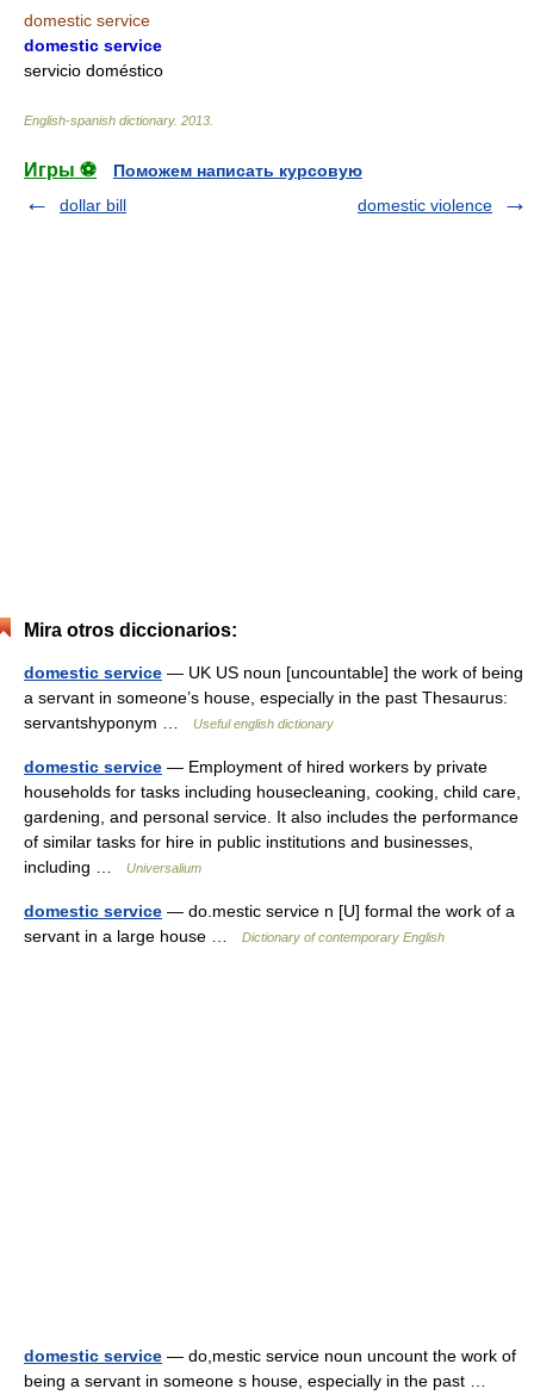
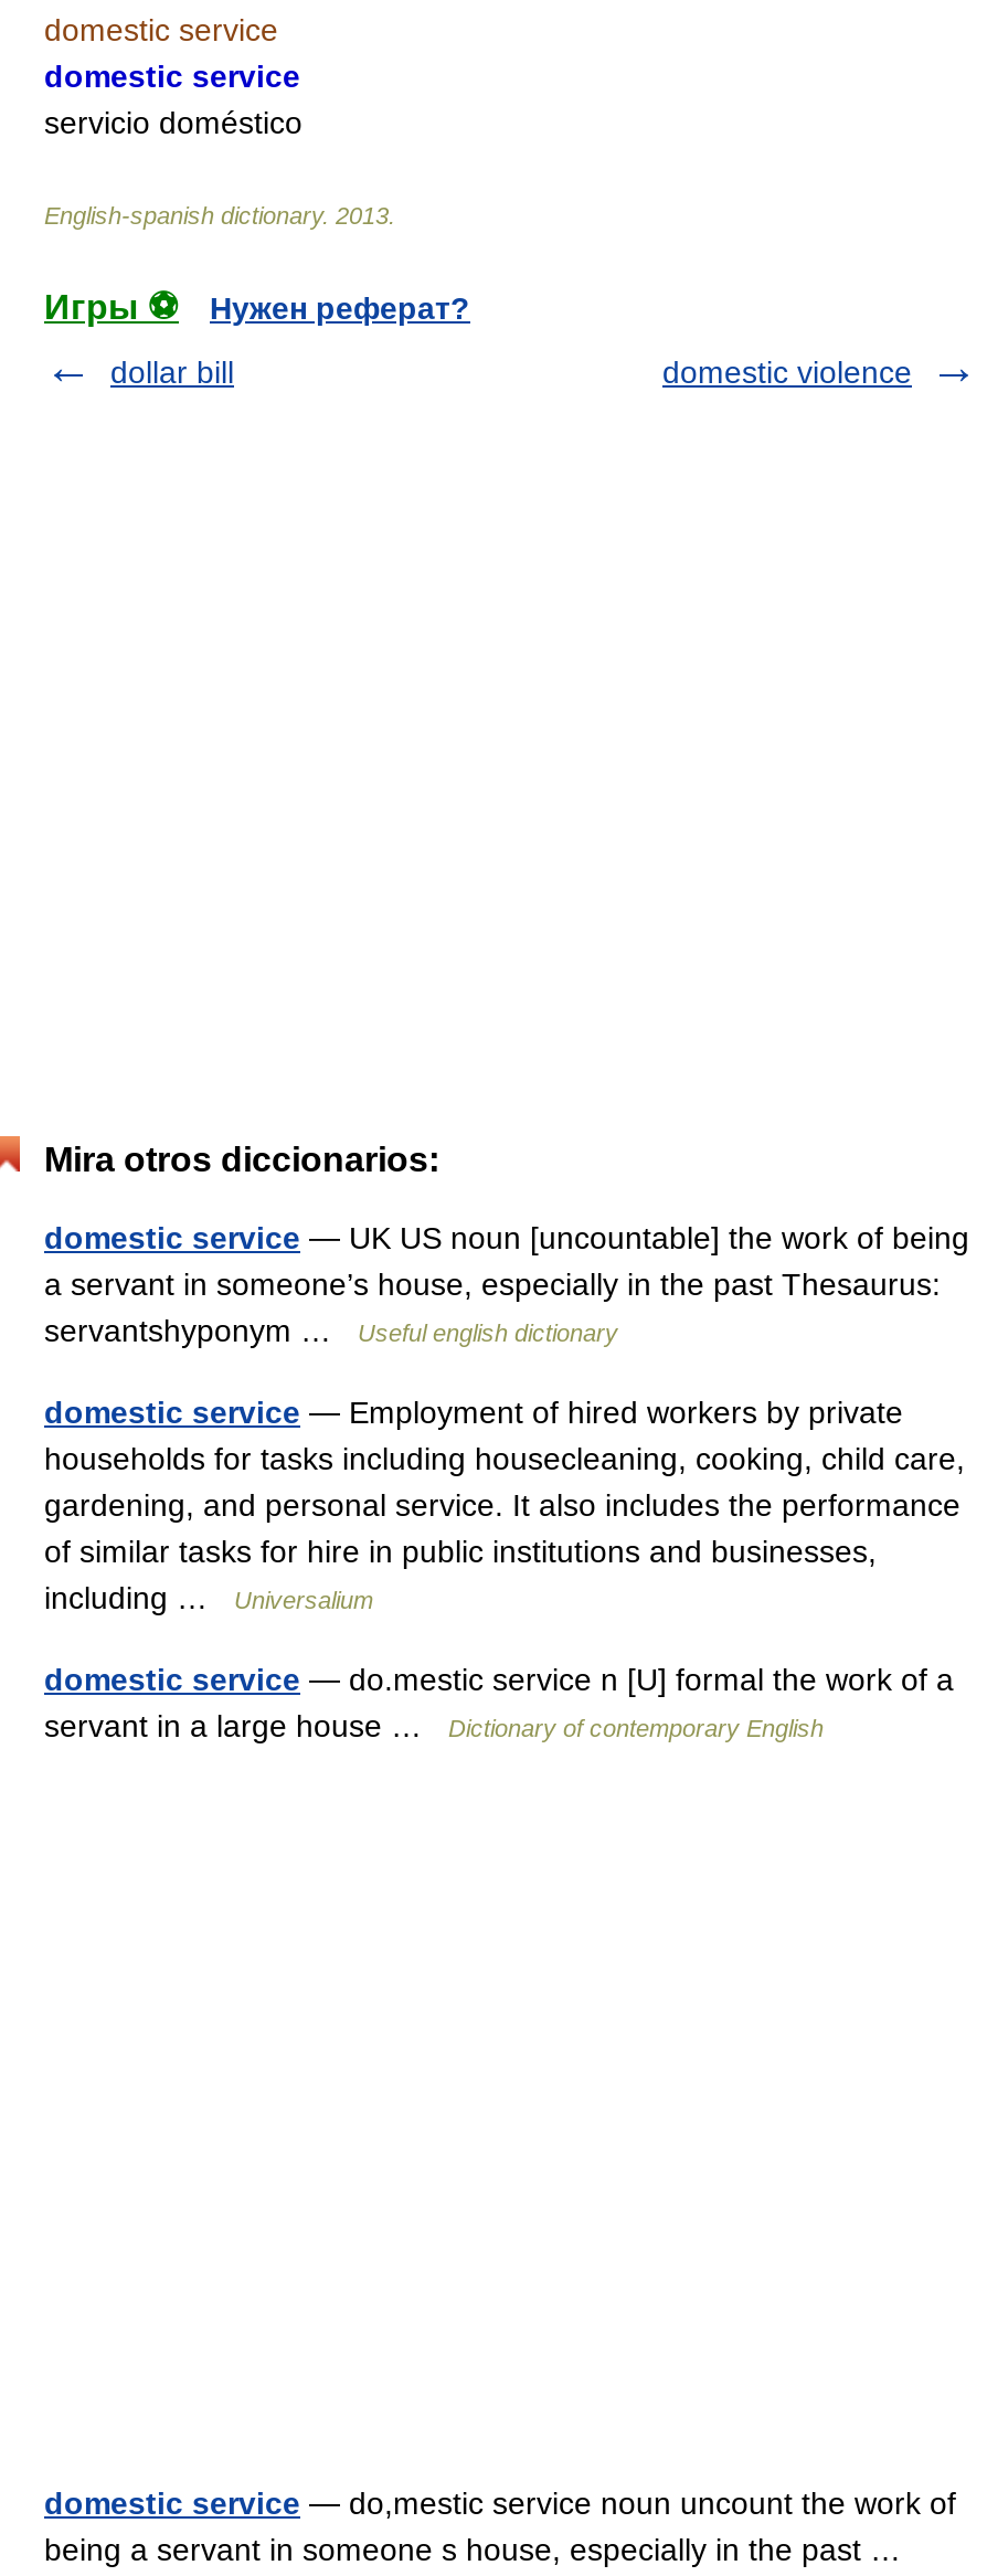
- Поможем написать курсовую
+ Нужен реферат?
